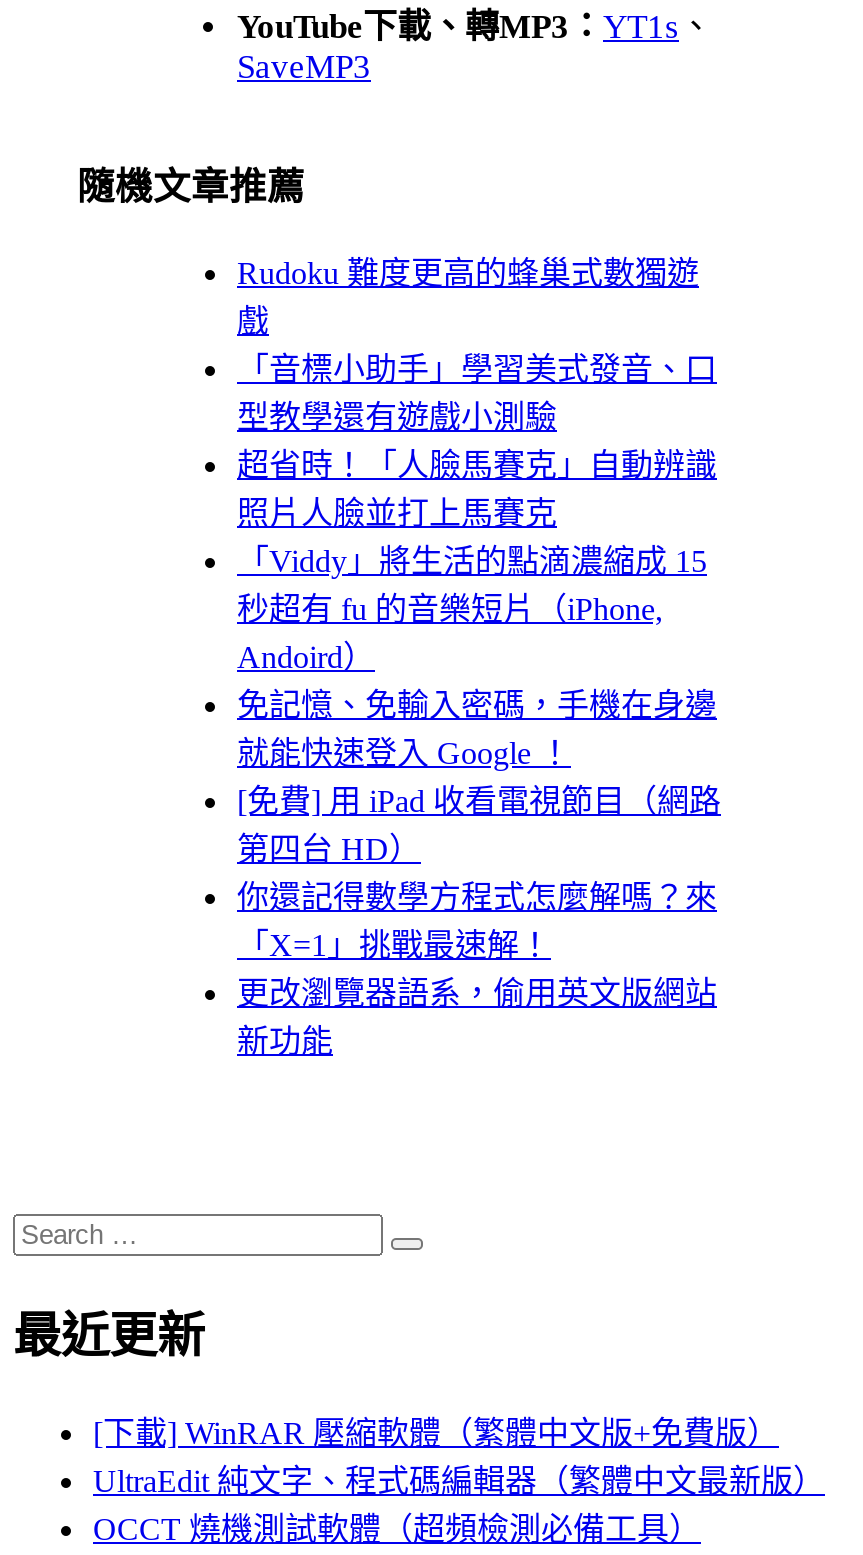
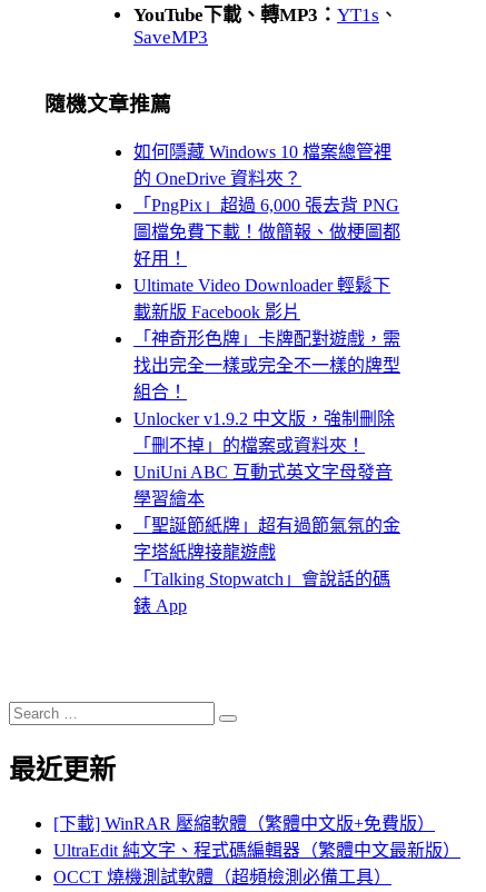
- Rudoku 難度更高的蜂巢式數獨遊
- 戲
- 「音標小助手」學習美式發音、口
- 型教學還有遊戲小測驗
- 超省時！「人臉馬賽克」自動辨識
- 照片人臉並打上馬賽克
- 「Viddy」將生活的點滴濃縮成 15
- 秒超有 fu 的音樂短片（iPhone,
- Andoird）
- 免記憶、免輸入密碼，手機在身邊
- 就能快速登入 Google ！
- [免費] 用 iPad 收看電視節目（網路
- 第四台 HD）
- 你還記得數學方程式怎麼解嗎？來
- 「X=1」挑戰最速解！
- 更改瀏覽器語系，偷用英文版網站
- 新功能
+ 如何隱藏 Windows 10 檔案總管裡
+ 的 OneDrive 資料夾？
+ 「PngPix」超過 6,000 張去背 PNG
+ 圖檔免費下載！做簡報、做梗圖都
+ 好用！
+ Ultimate Video Downloader 輕鬆下
+ 載新版 Facebook 影片
+ 「神奇形色牌」卡牌配對遊戲，需
+ 找出完全一樣或完全不一樣的牌型
+ 組合！
+ Unlocker v1.9.2 中文版，強制刪除
+ 「刪不掉」的檔案或資料夾！
+ UniUni ABC 互動式英文字母發音
+ 學習繪本
+ 「聖誕節紙牌」超有過節氣氛的金
+ 字塔紙牌接龍遊戲
+ 「Talking Stopwatch」會說話的碼
+ 錶 App
